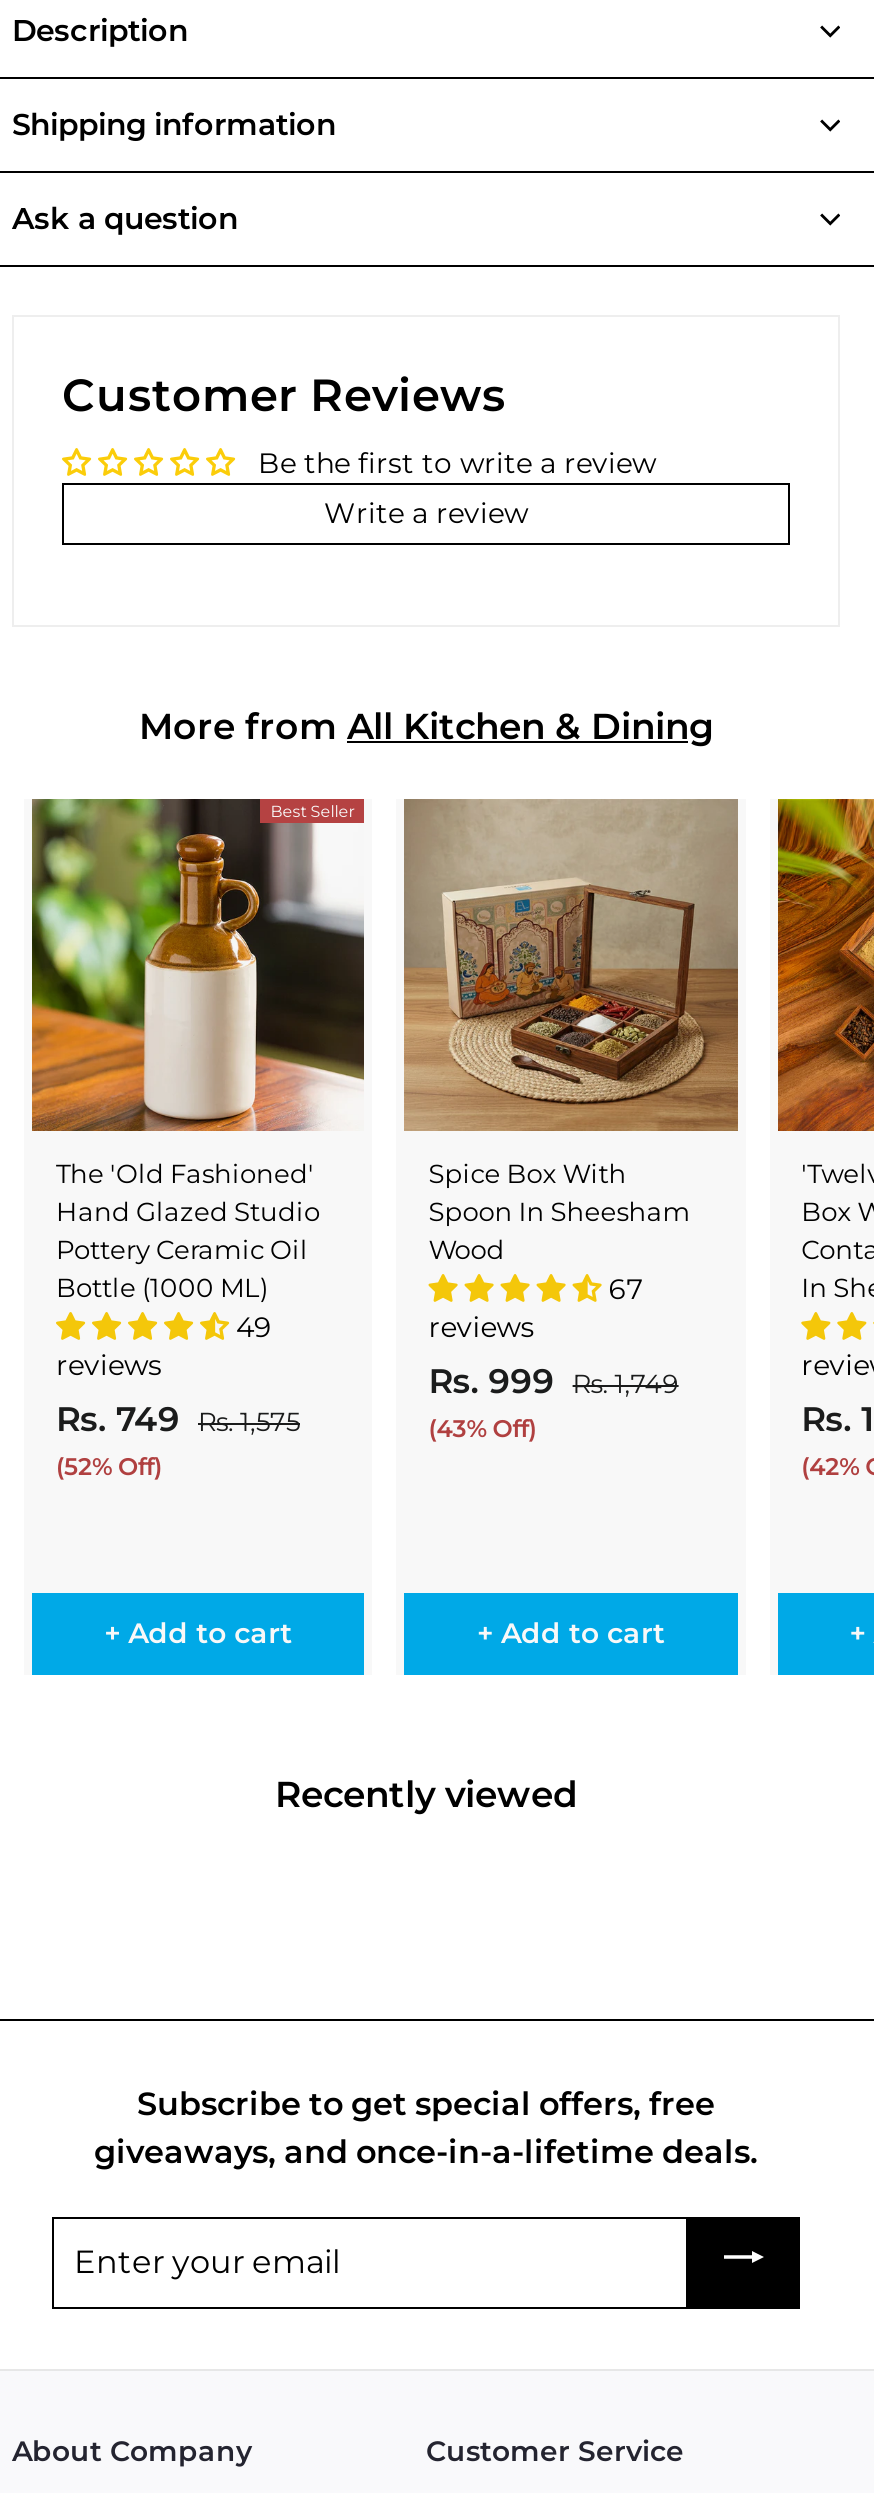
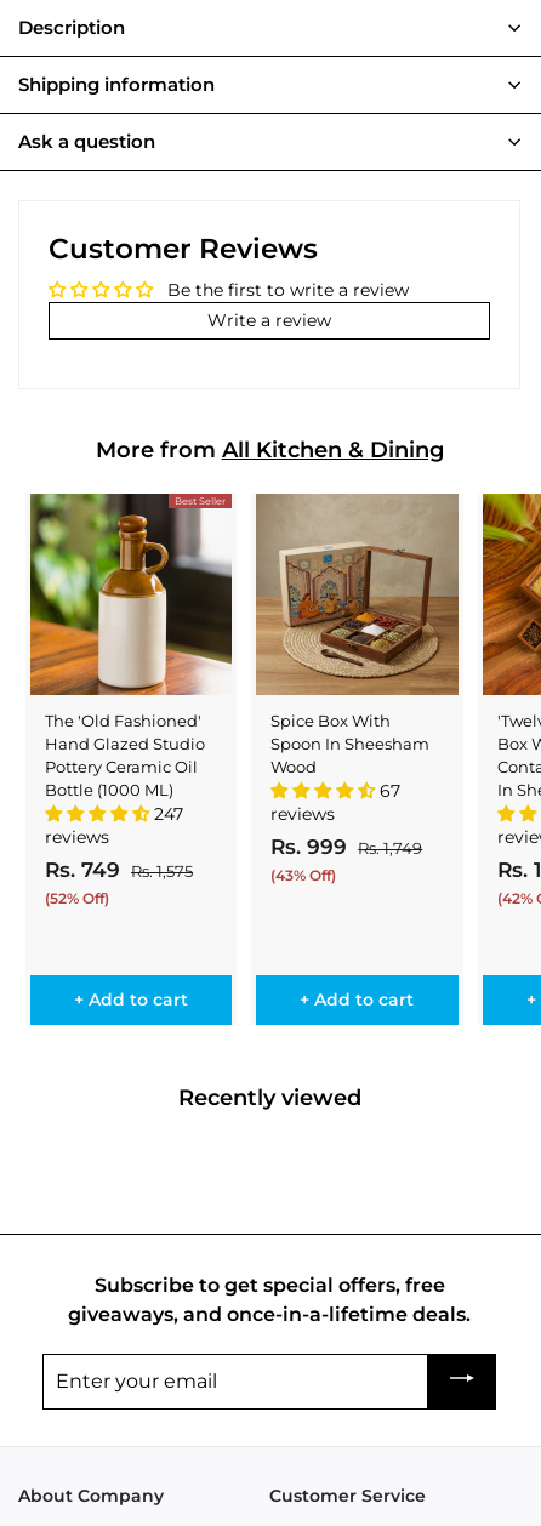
- 49
+ 247
